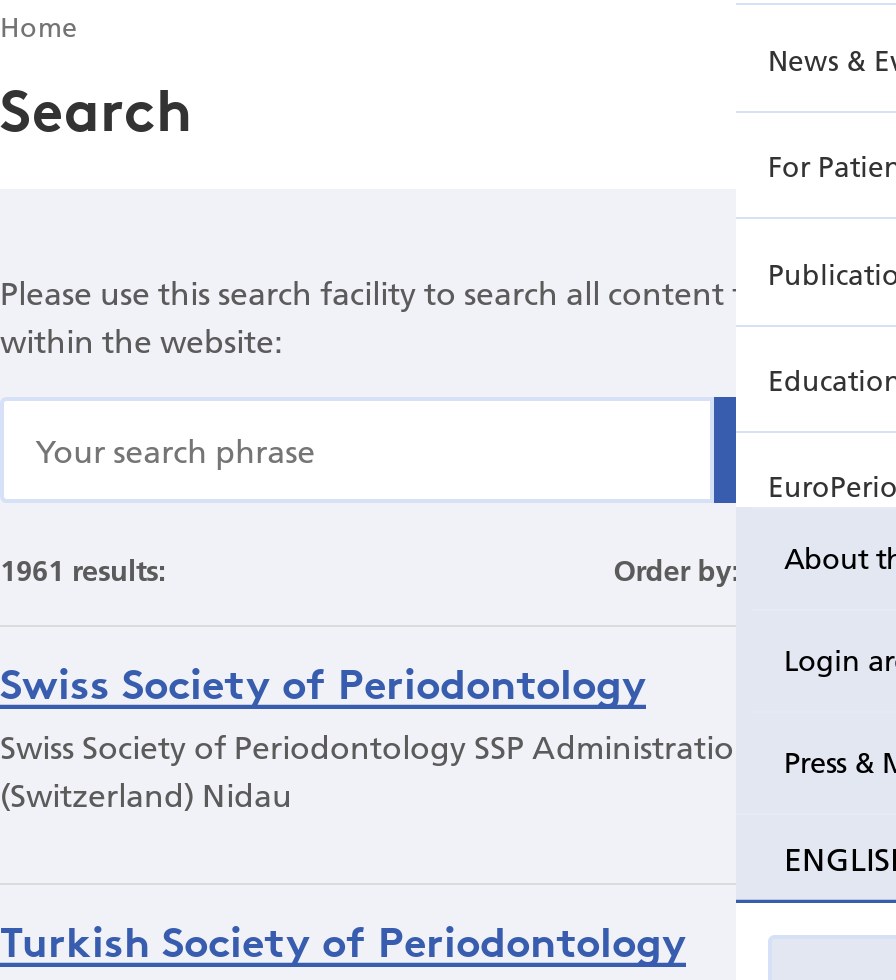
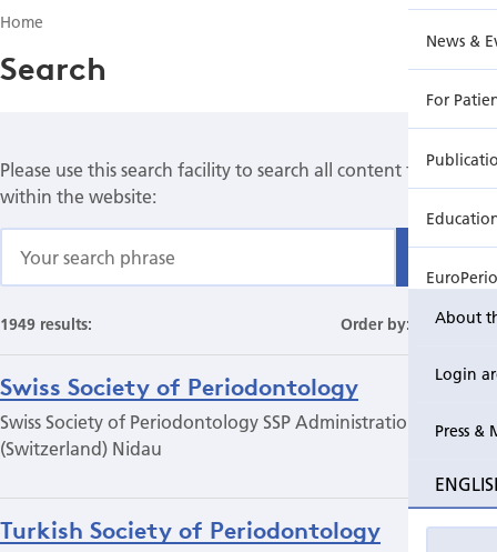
- 1961 results:
+ 1949 results:
